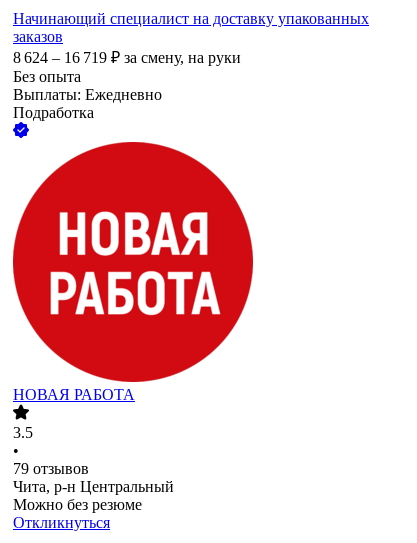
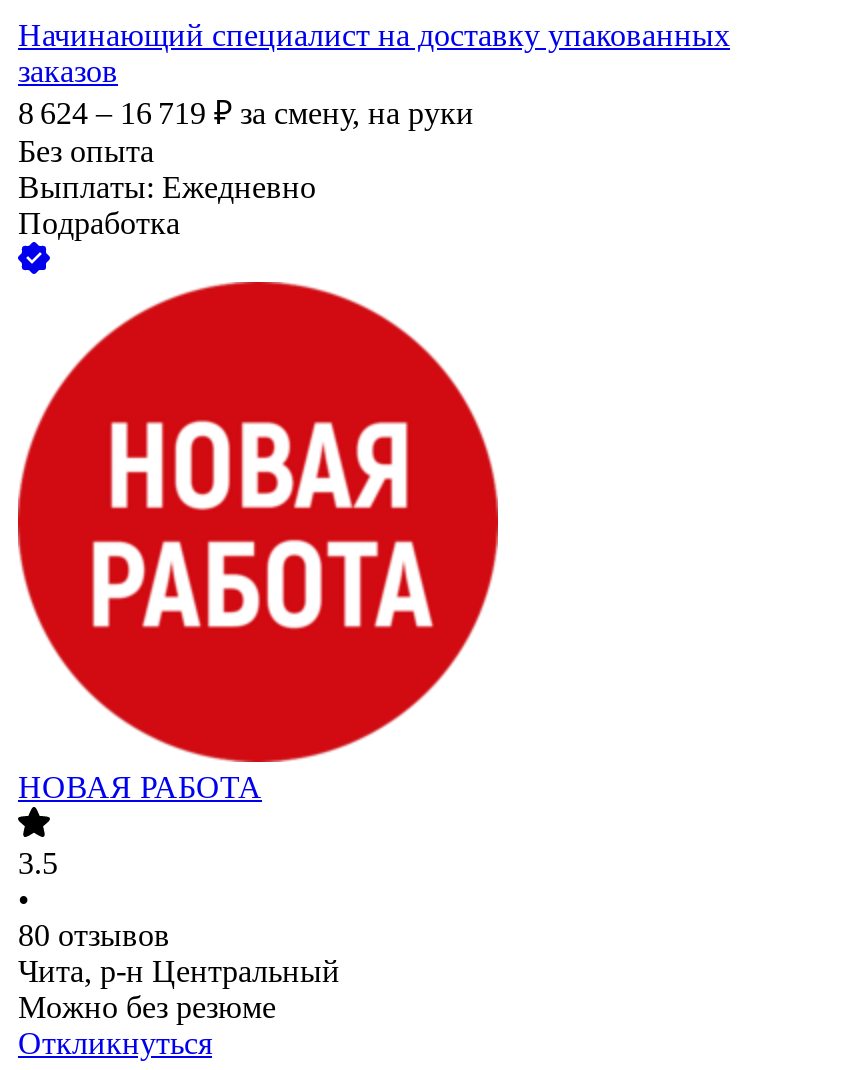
- 79 отзывов
+ 80 отзывов
